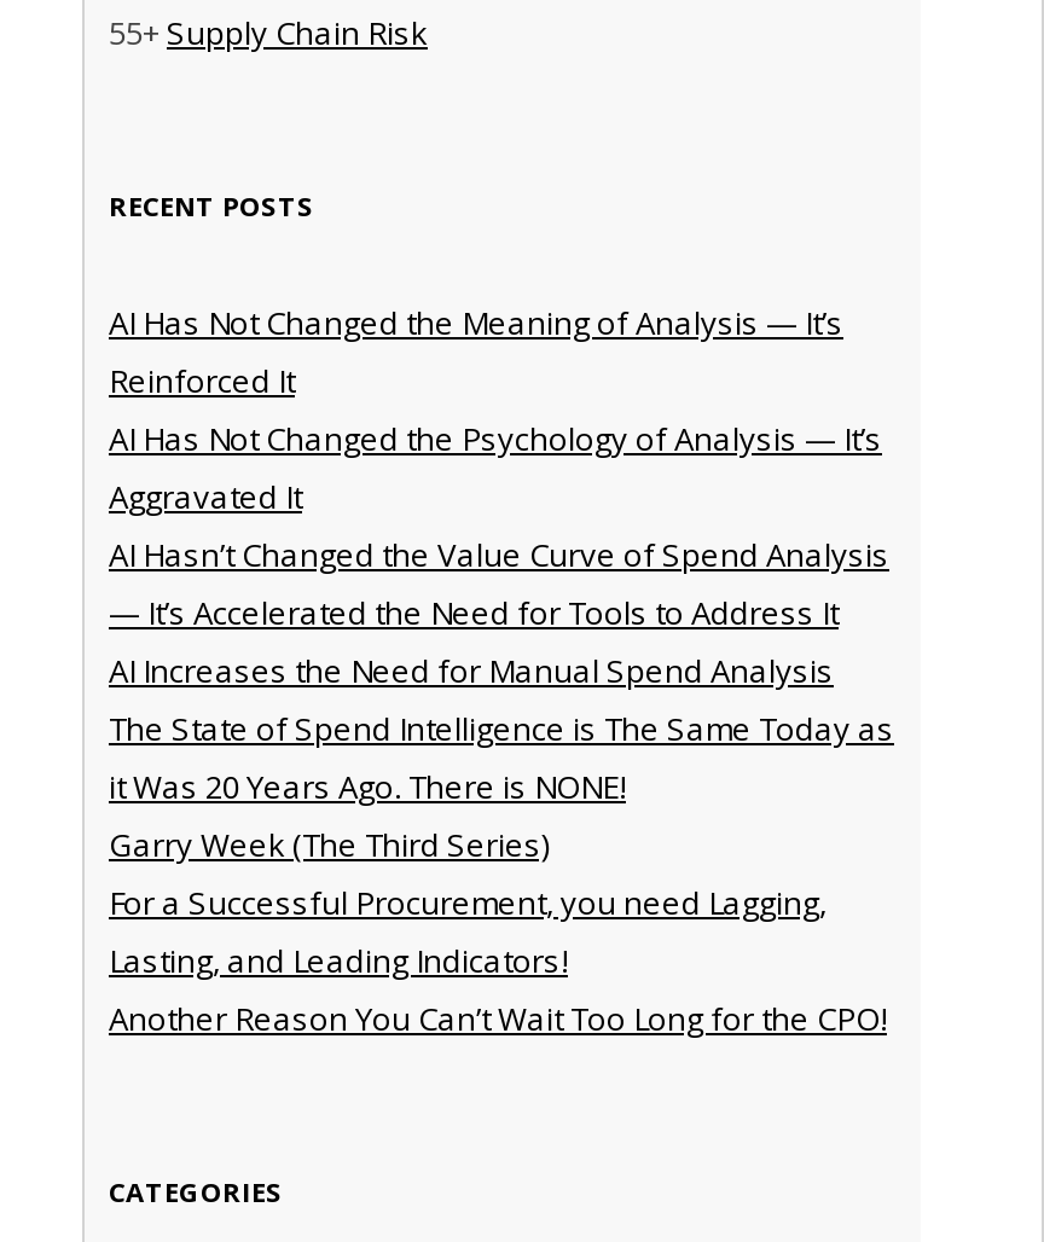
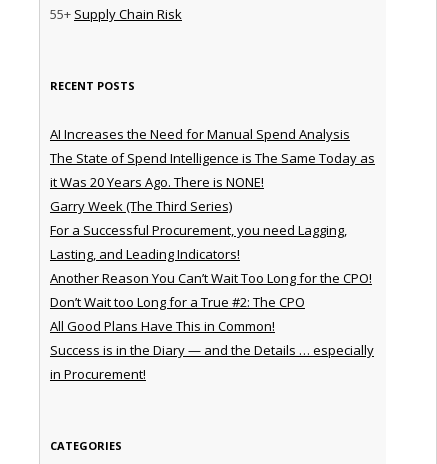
- AI Has Not Changed the Meaning of Analysis — It’s
- Reinforced It
- AI Has Not Changed the Psychology of Analysis — It’s
- Aggravated It
- AI Hasn’t Changed the Value Curve of Spend Analysis
- — It’s Accelerated the Need for Tools to Address It

moved up: AI Increases the Need for Manual Spend Analysis | The State of Spend Intelligence is The Same Today as | it Was 20 Years Ago. There is NONE! | Garry Week (The Third Series) | For a Successful Procurement, you need Lagging, | Lasting, and Leading Indicators! | Another Reason You Can’t Wait Too Long for the CPO!

+ Don’t Wait too Long for a True #2: The CPO
+ All Good Plans Have This in Common!
+ Success is in the Diary — and the Details … especially
+ in Procurement!
